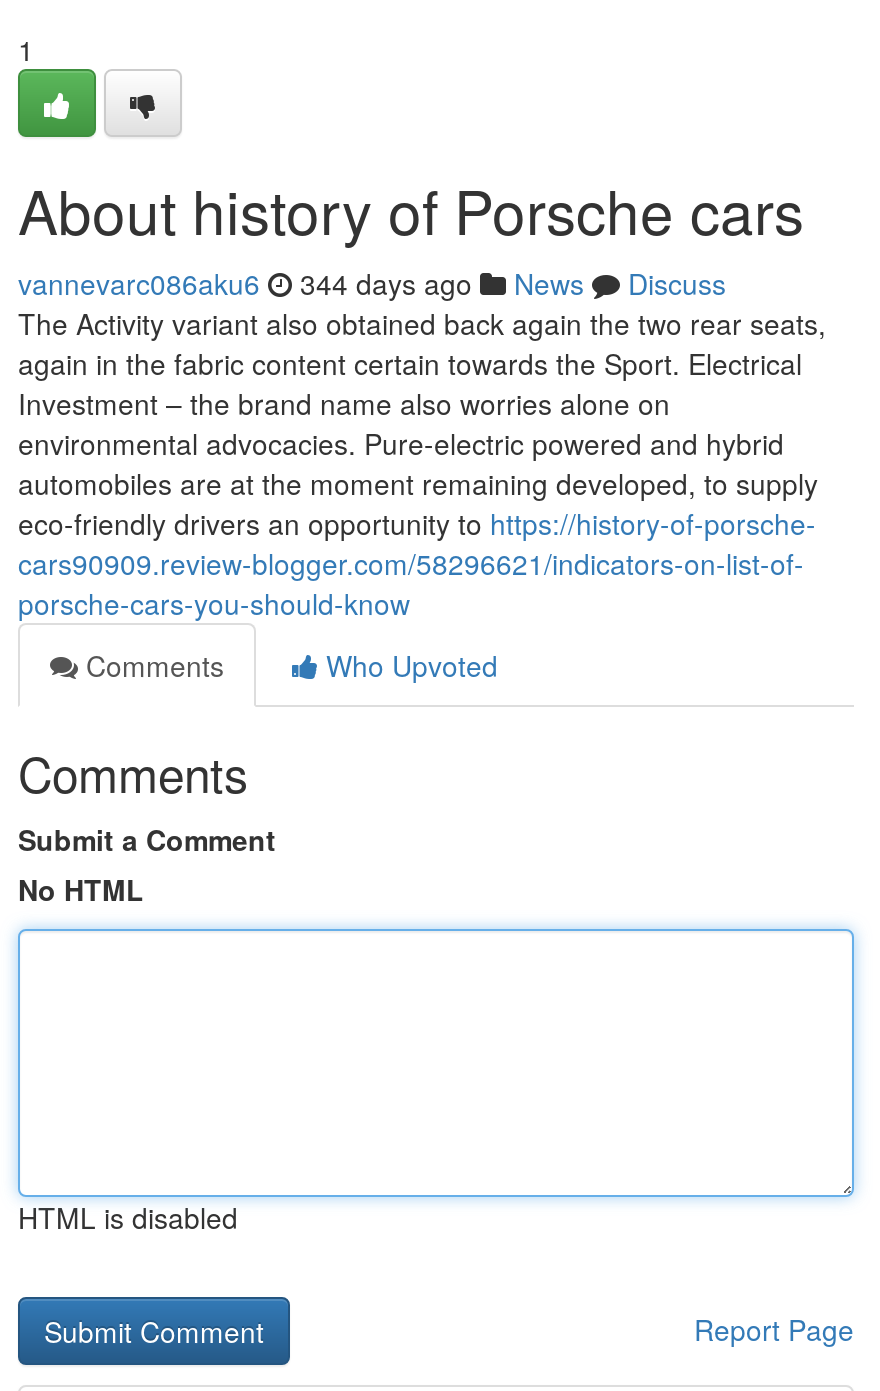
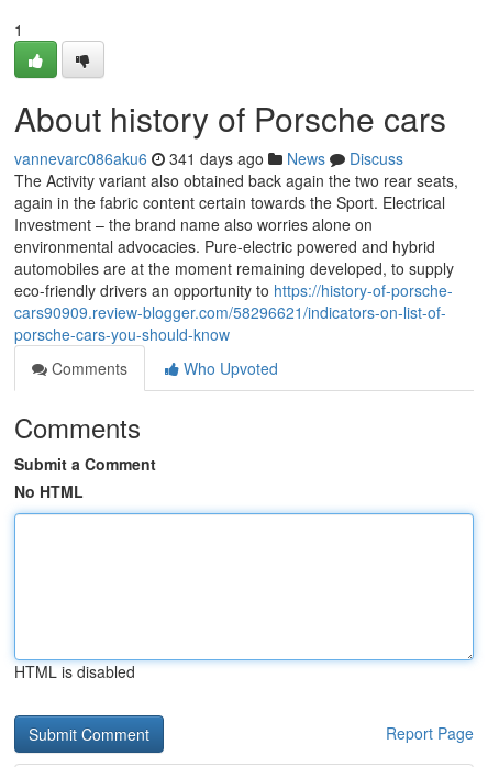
- vannevarc086aku6 344 days ago News Discuss
+ vannevarc086aku6 341 days ago News Discuss
